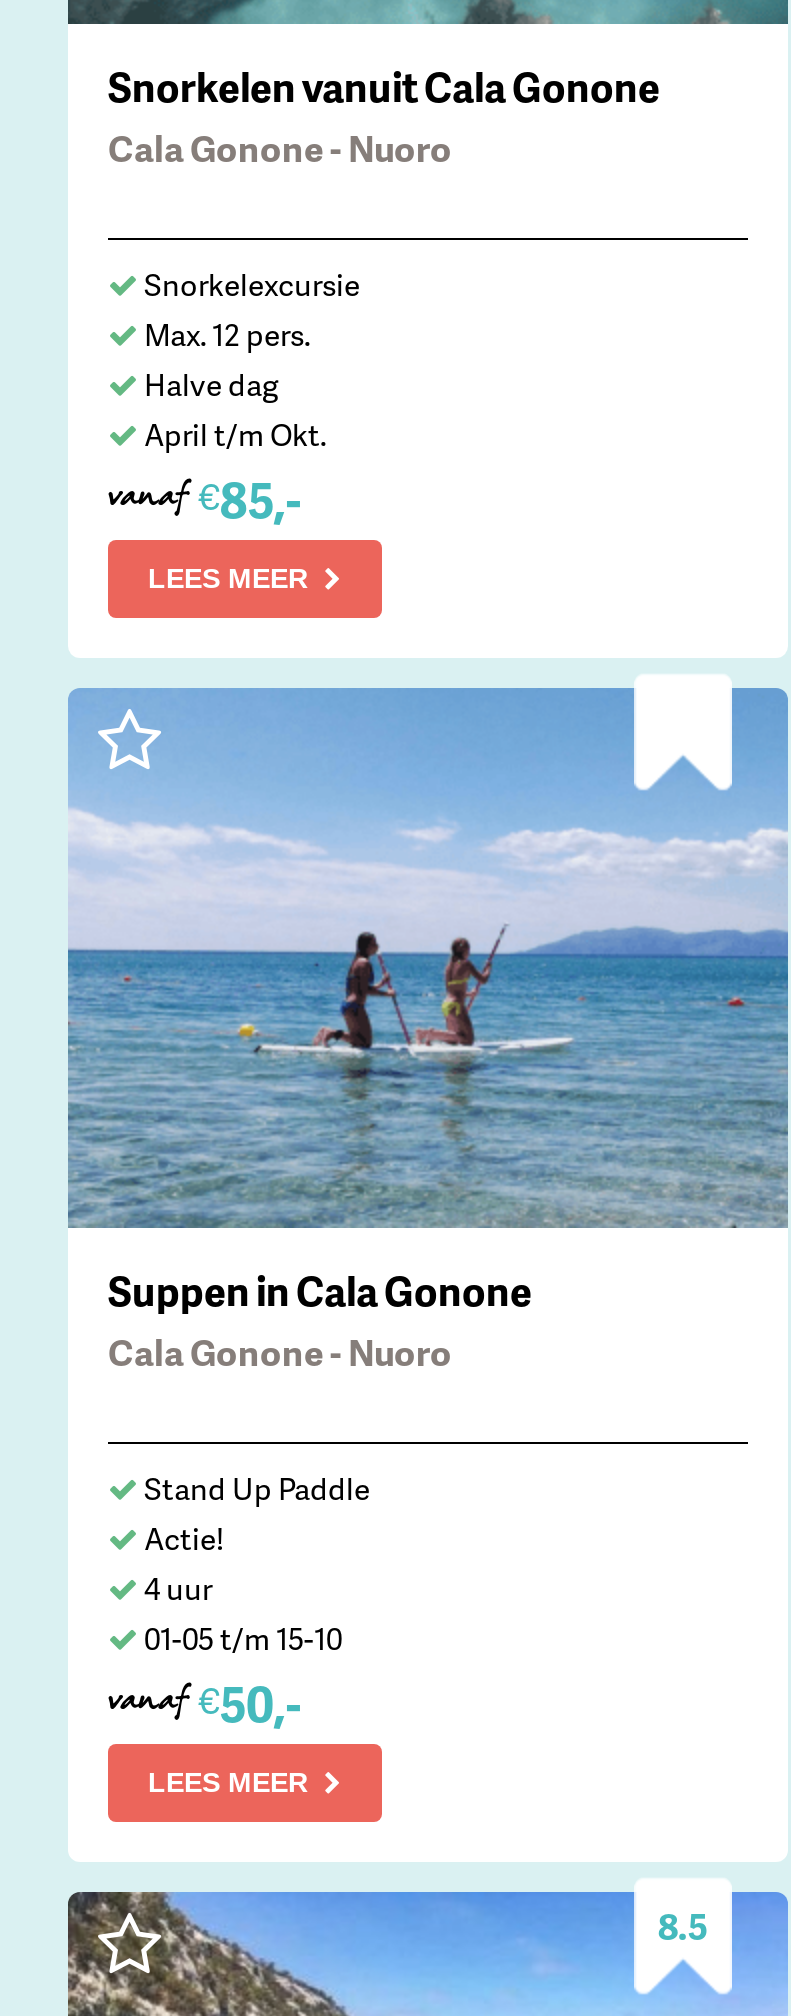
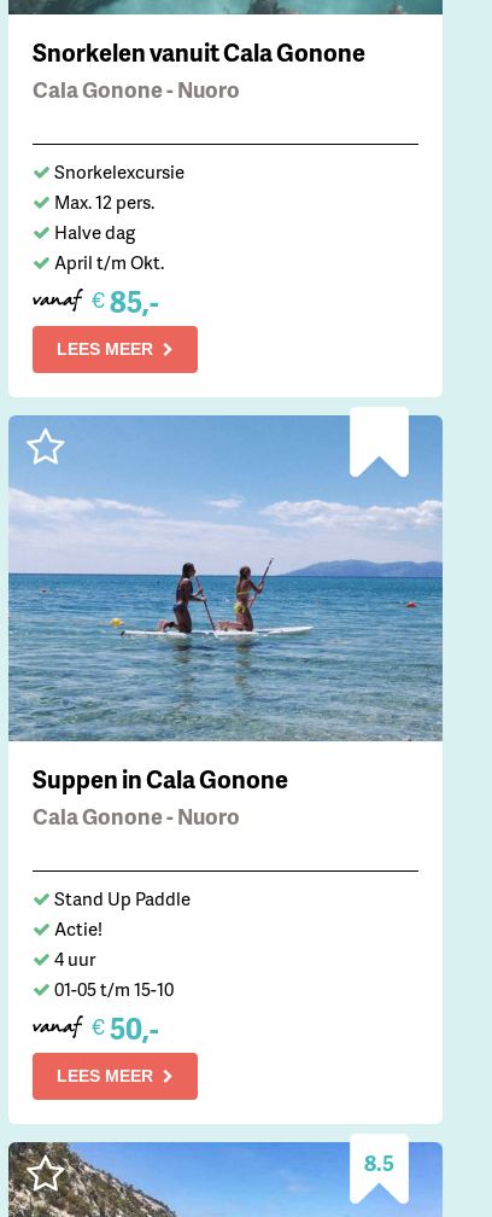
- vanaf €85,-
+ vanaf € 85,-

- vanaf €50,-
+ vanaf € 50,-
